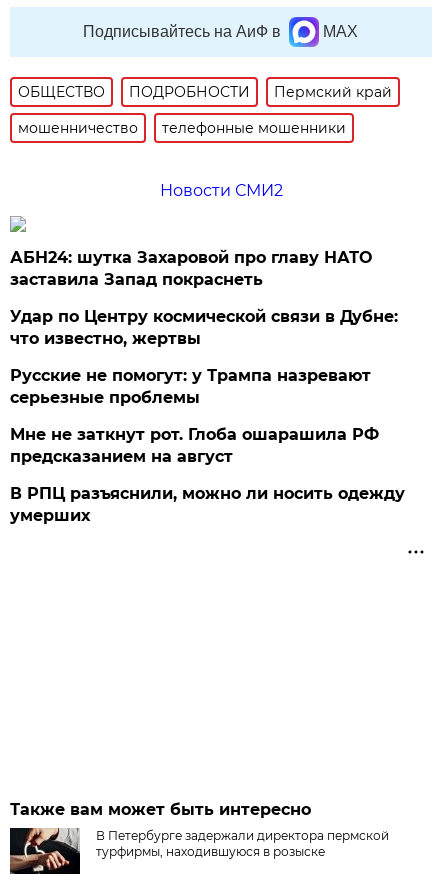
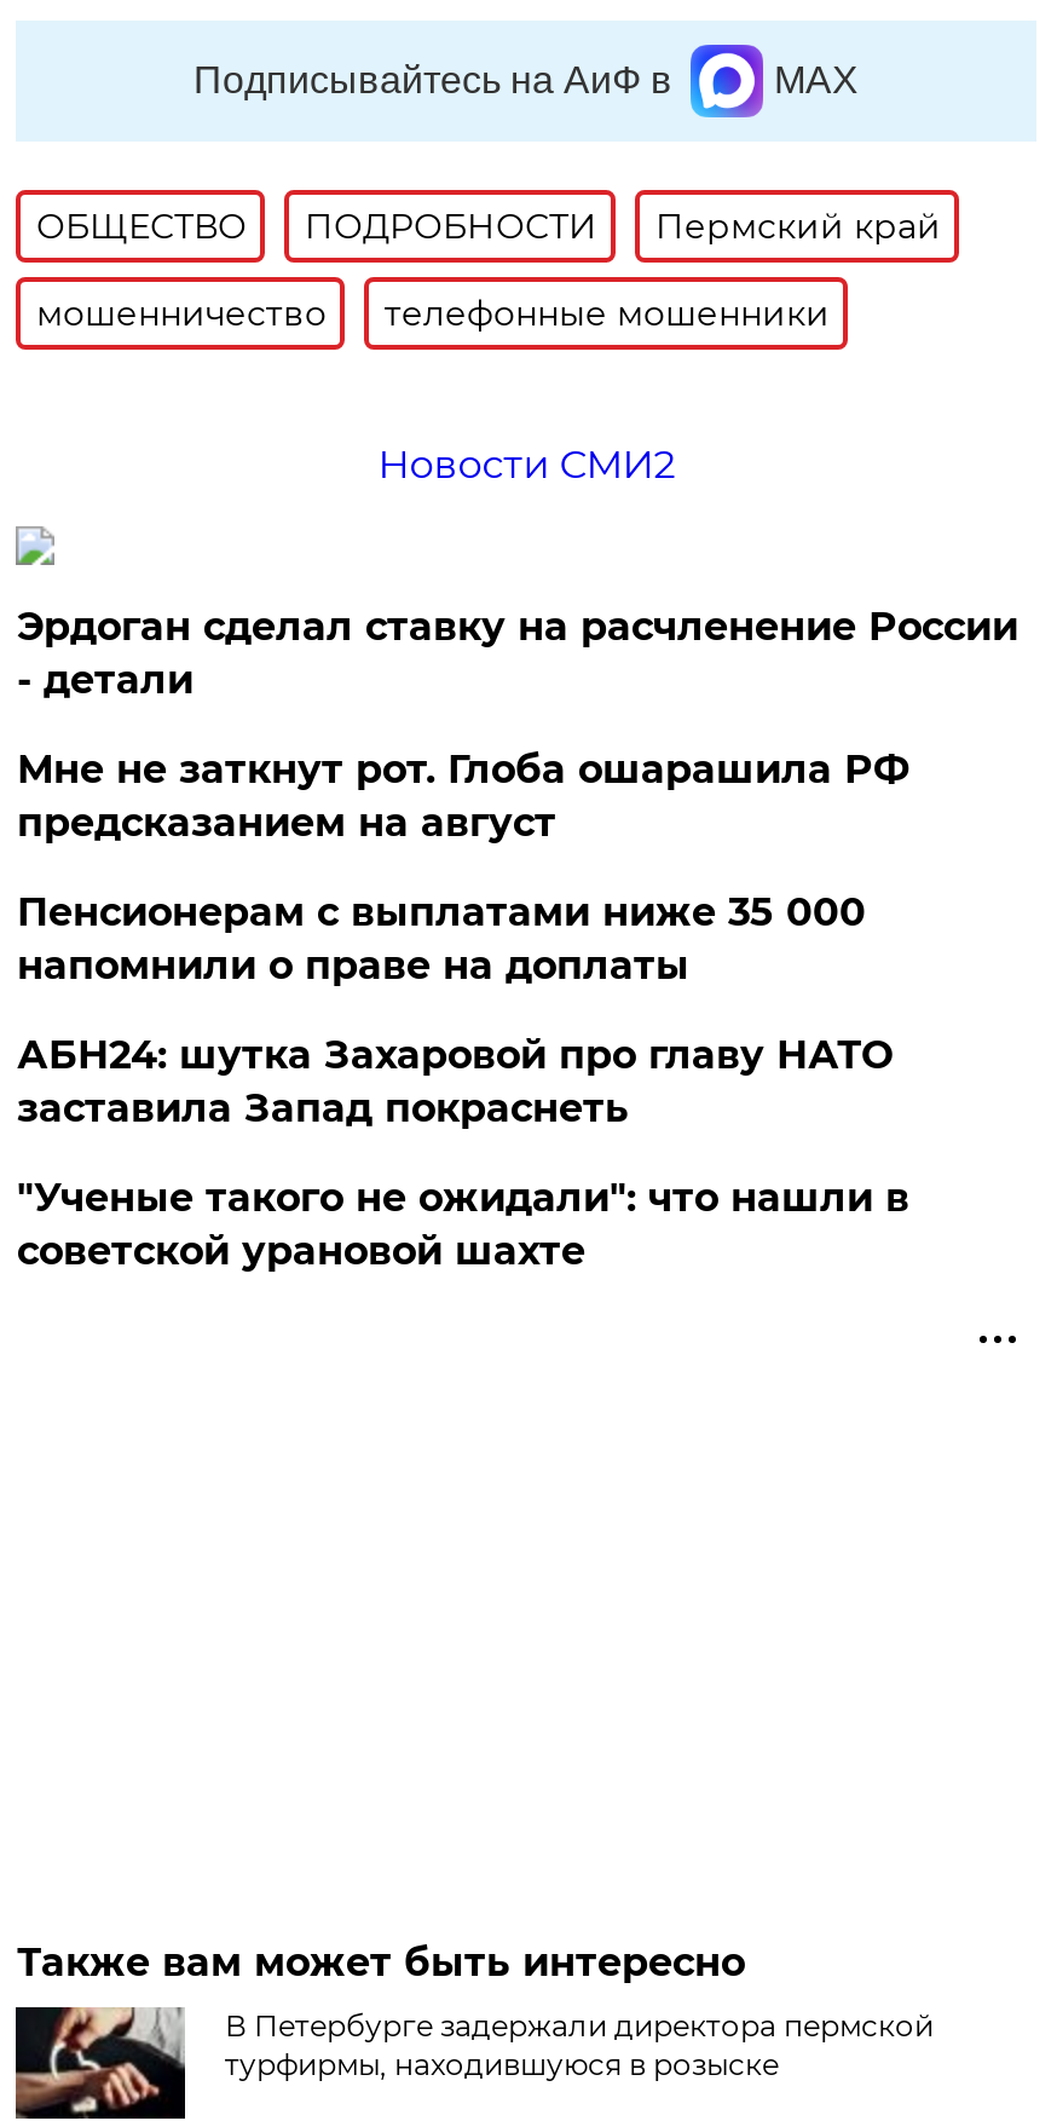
+ Эрдоган сделал ставку на расчленение России
+ - детали
+ Пенсионерам с выплатами ниже 35 000
+ напомнили о праве на доплаты

moved down: АБН24: шутка Захаровой про главу НАТО | заставила Запад покраснеть

- Удар по Центру космической связи в Дубне:
- что известно, жертвы
- Русские не помогут: у Трампа назревают
- серьезные проблемы
- В РПЦ разъяснили, можно ли носить одежду
- умерших
+ "Ученые такого не ожидали": что нашли в
+ советской урановой шахте

moved up: Мне не заткнут рот. Глоба ошарашила РФ | предсказанием на август
